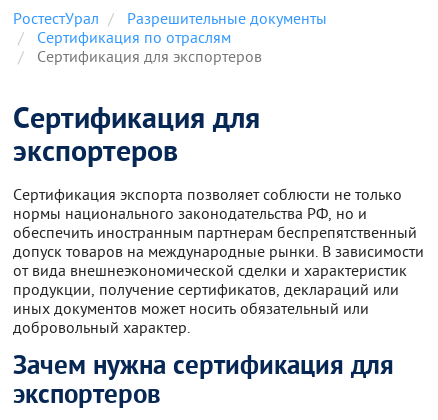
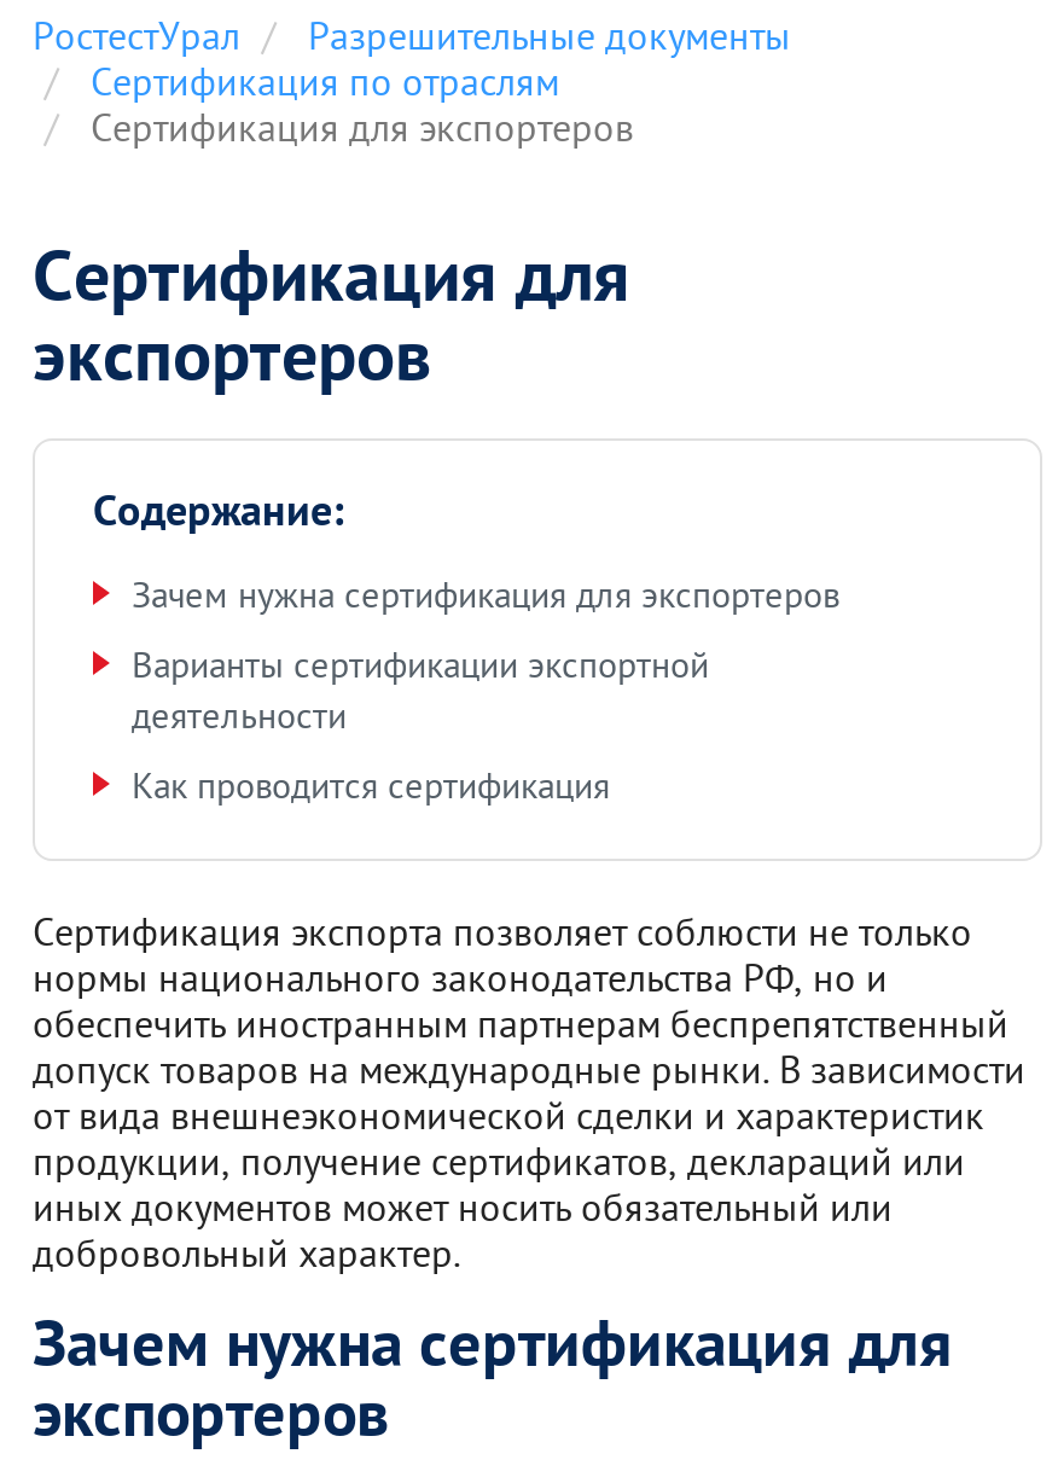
+ Содержание:
+ Зачем нужна сертификация для экспортеров
+ Варианты сертификации экспортной
+ деятельности
+ Как проводится сертификация
